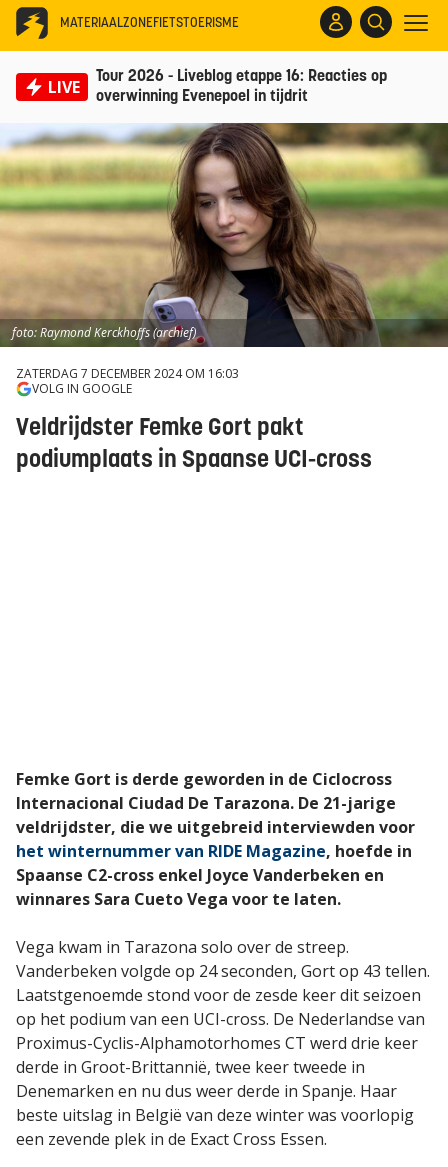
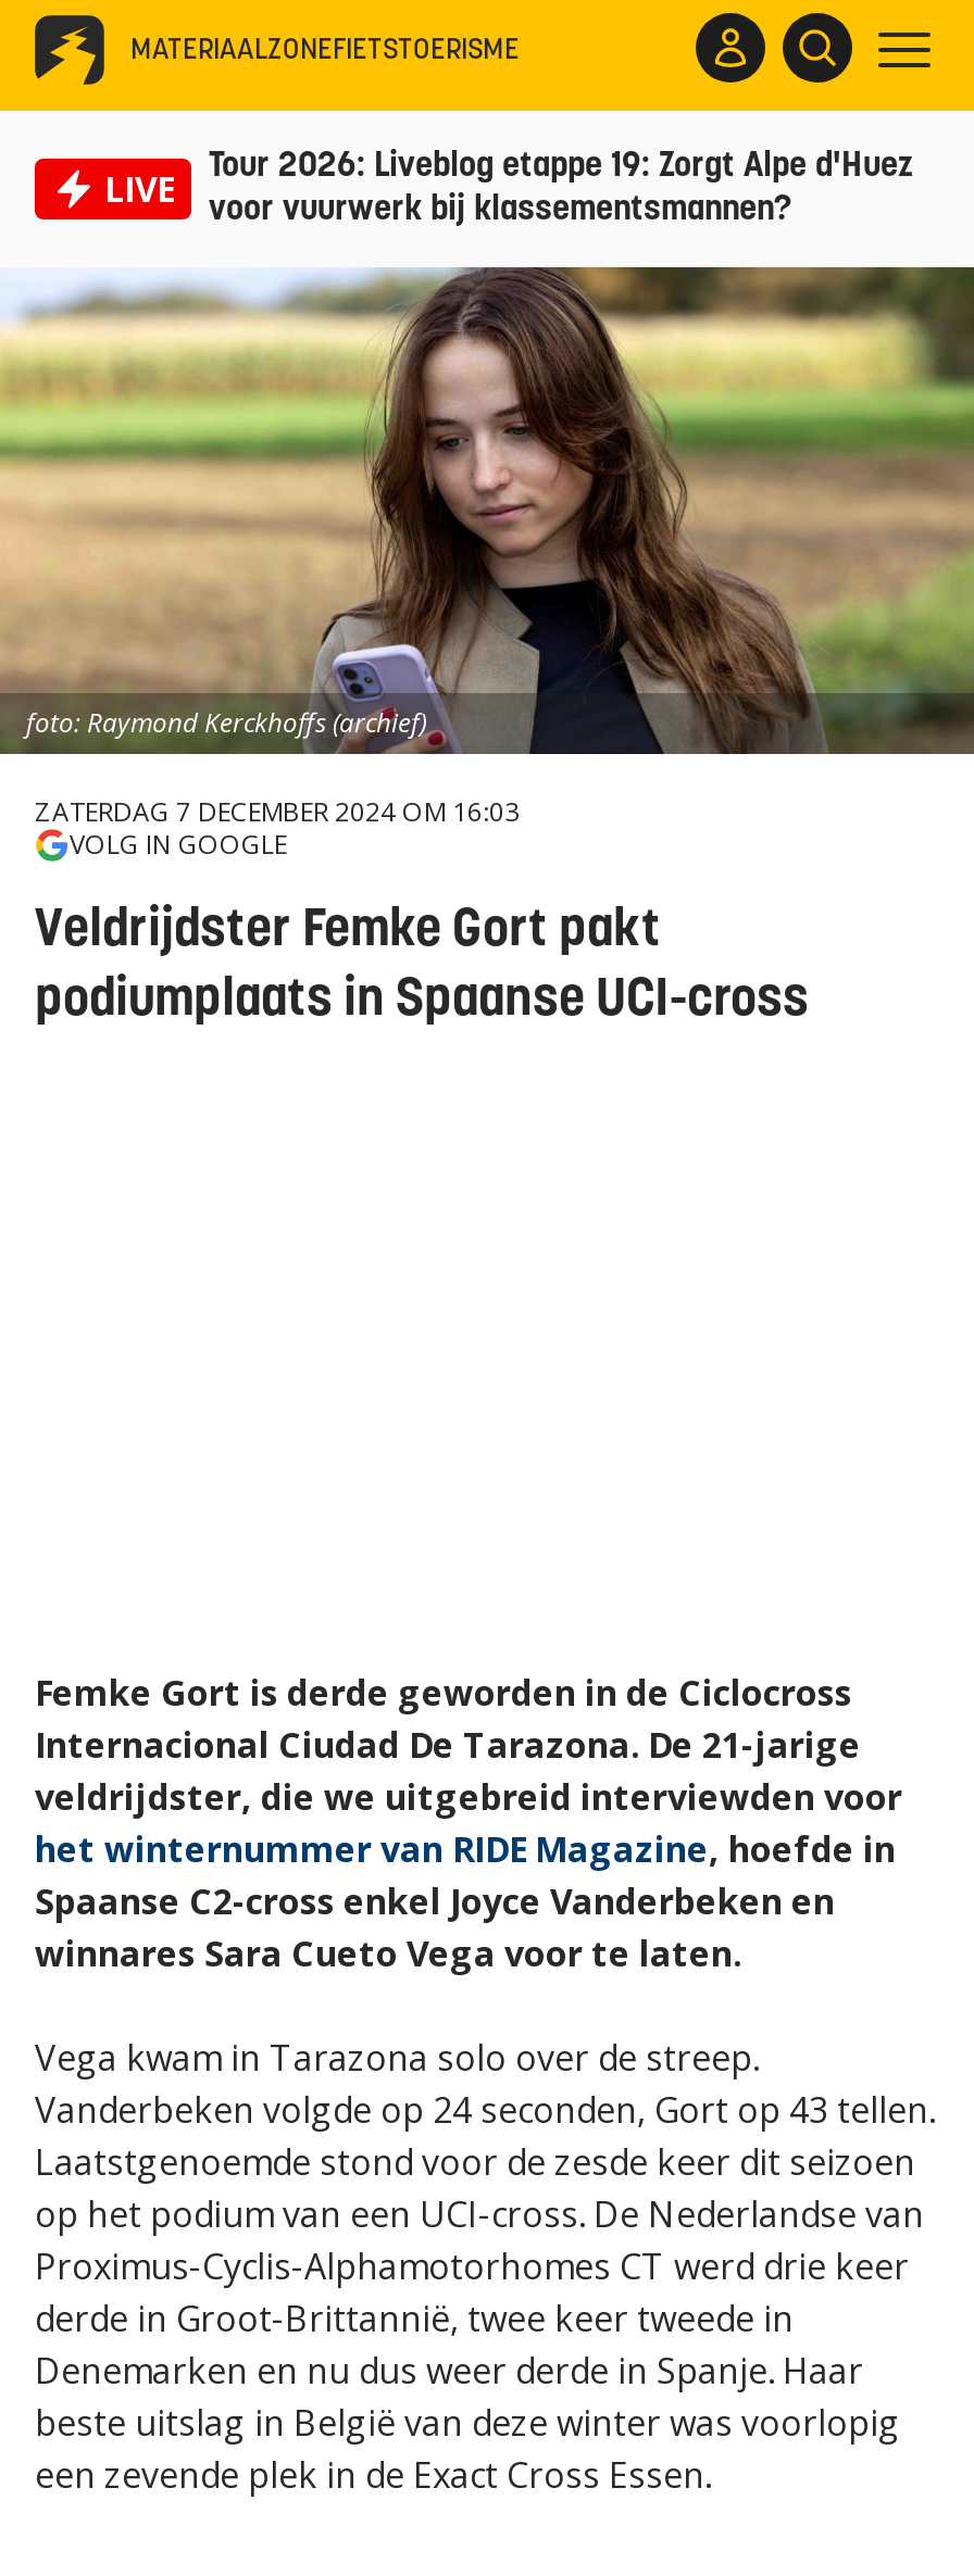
- Tour 2026 - Liveblog etappe 16: Reacties op
- overwinning Evenepoel in tijdrit
+ Tour 2026: Liveblog etappe 19: Zorgt Alpe d'Huez
+ voor vuurwerk bij klassementsmannen?
